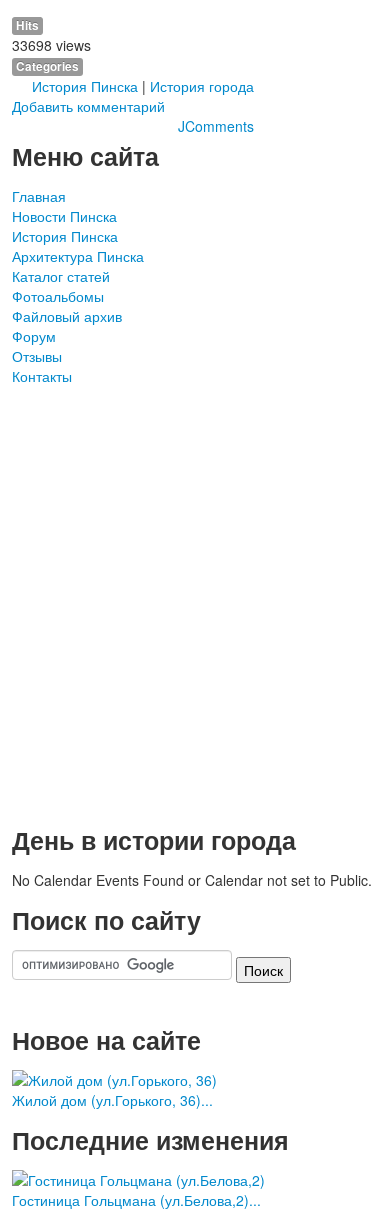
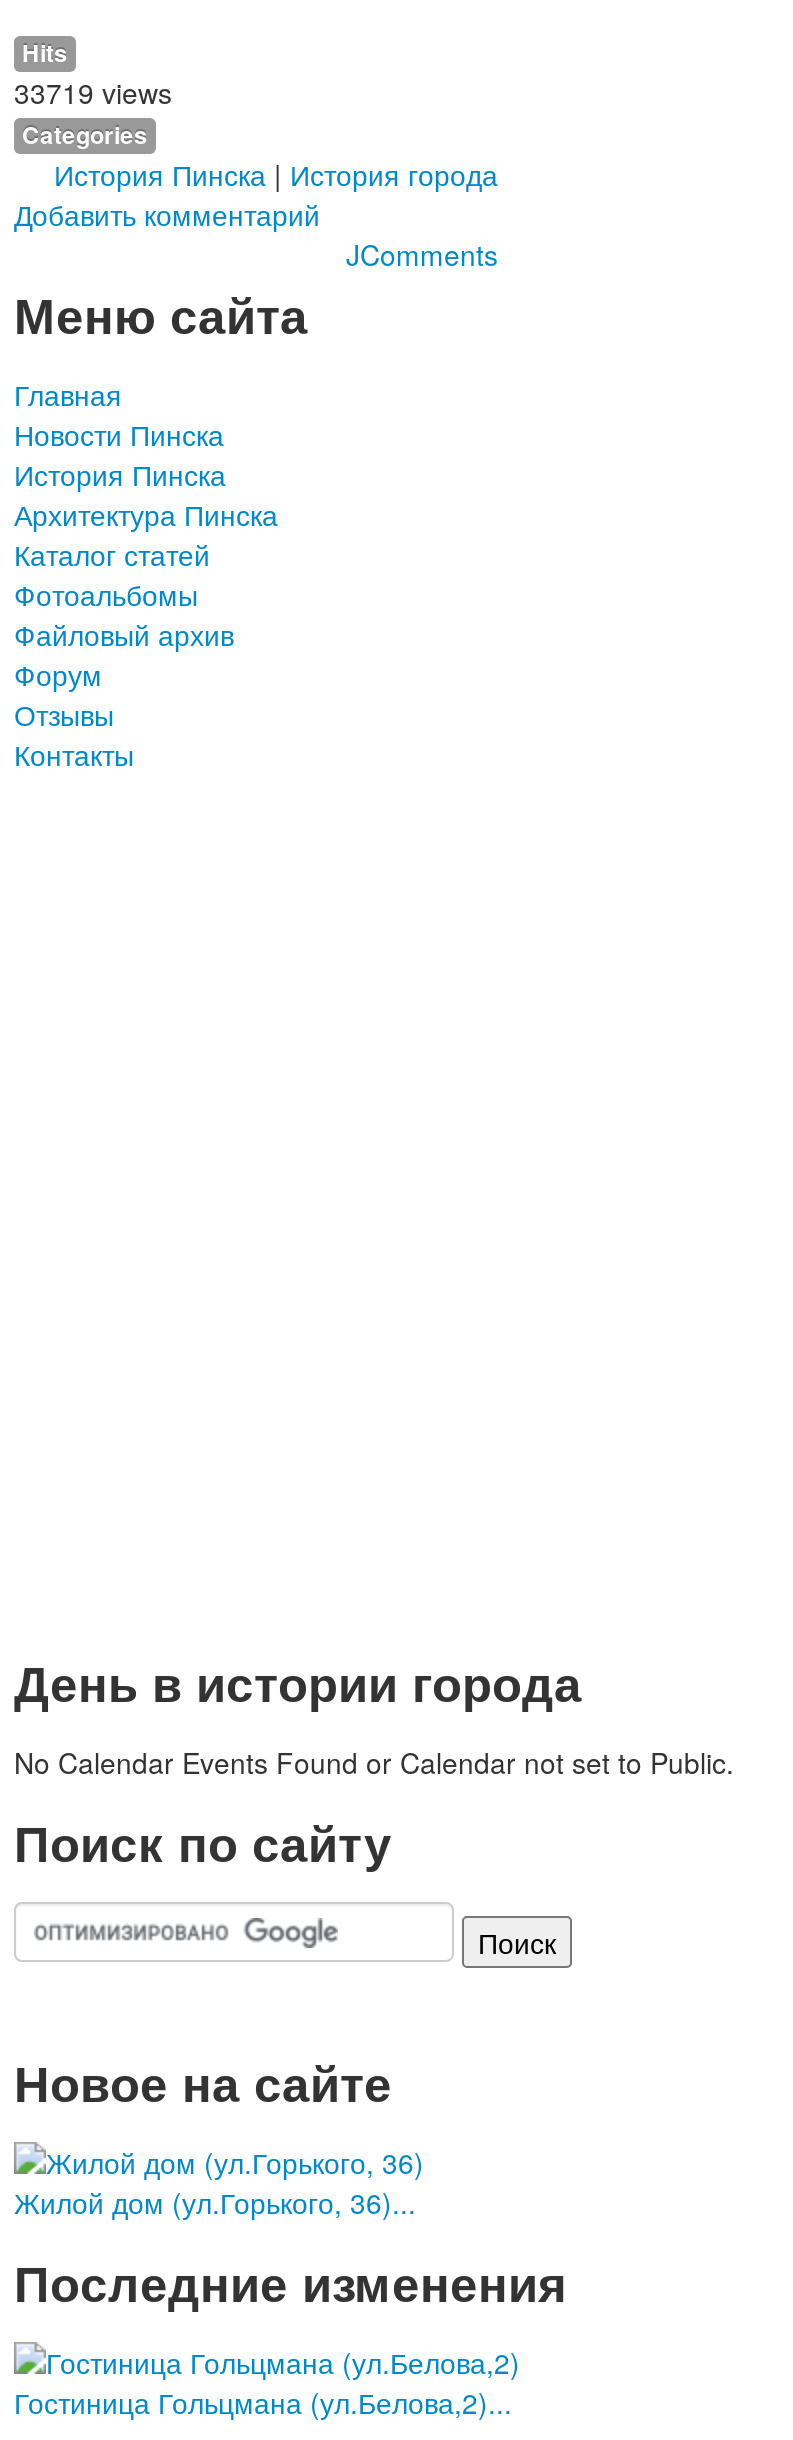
- 33698 views
+ 33719 views
